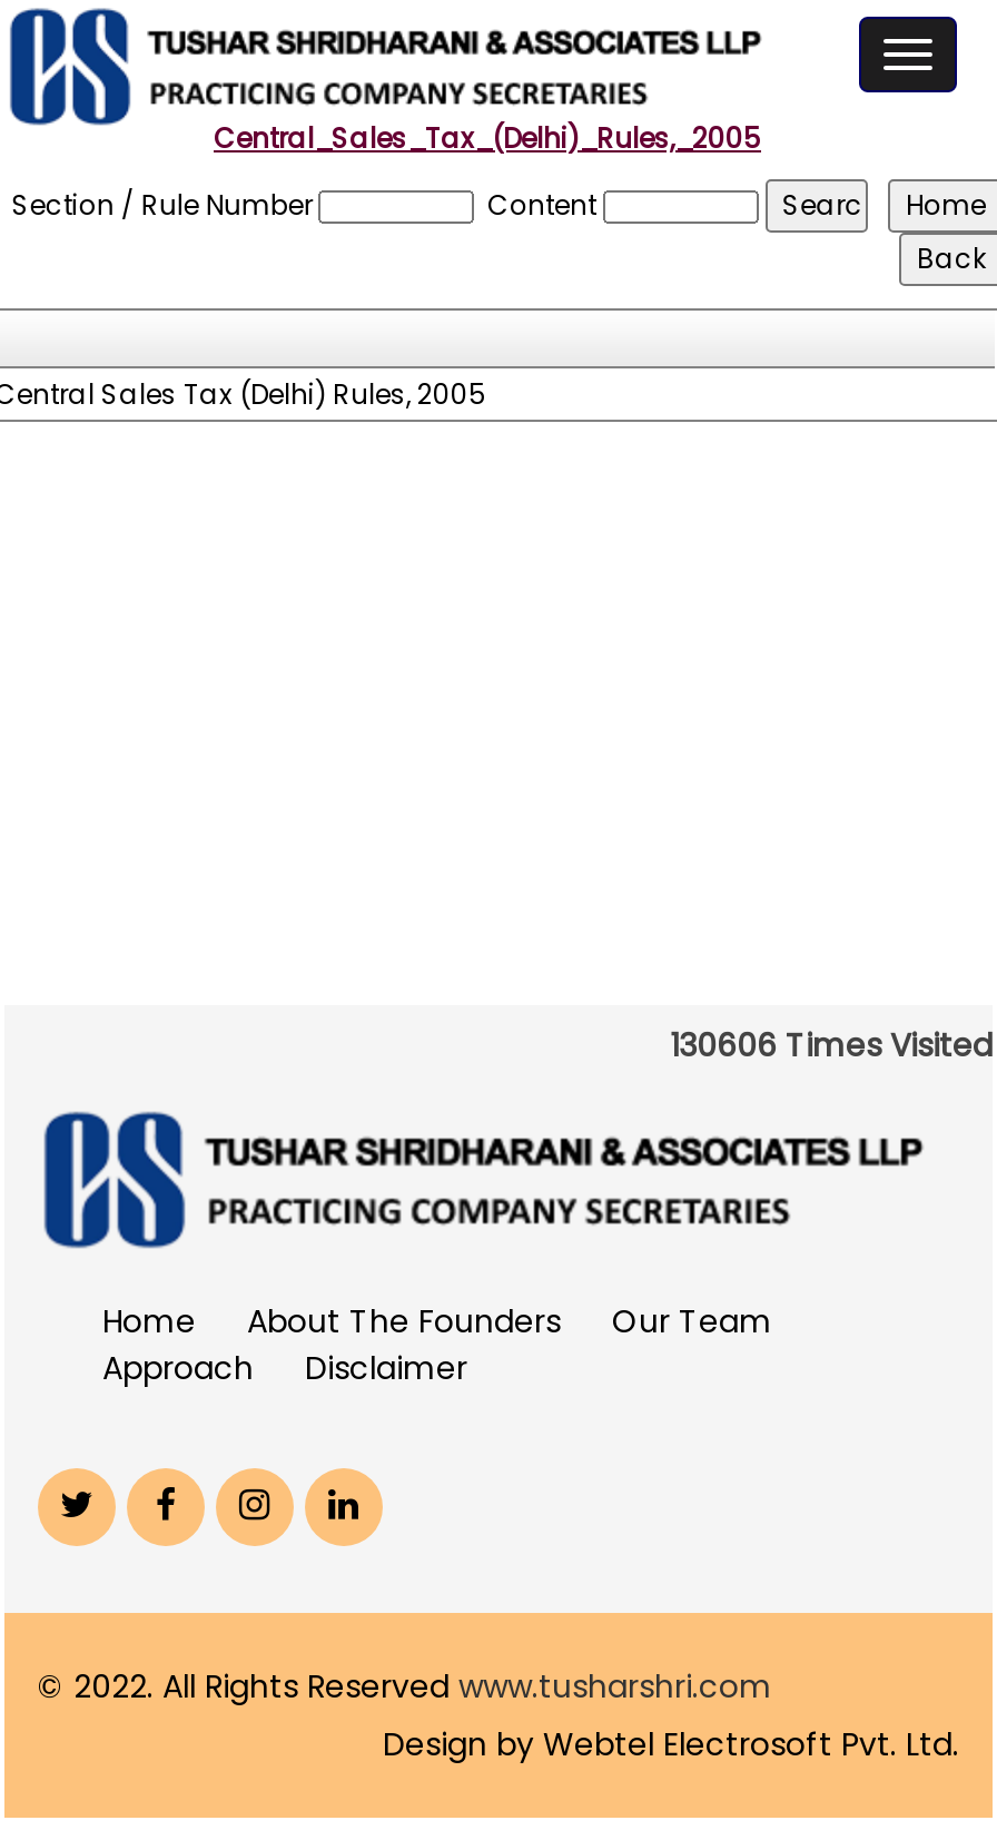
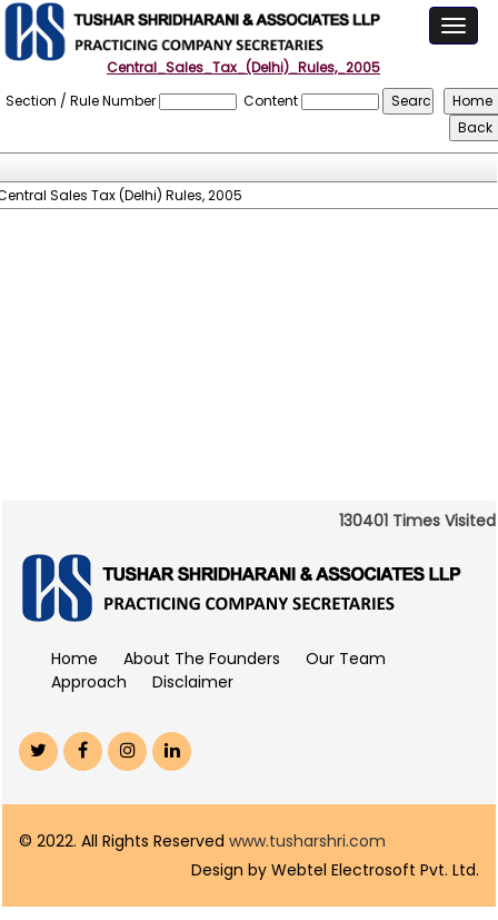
- 130606 Times Visited
+ 130401 Times Visited
